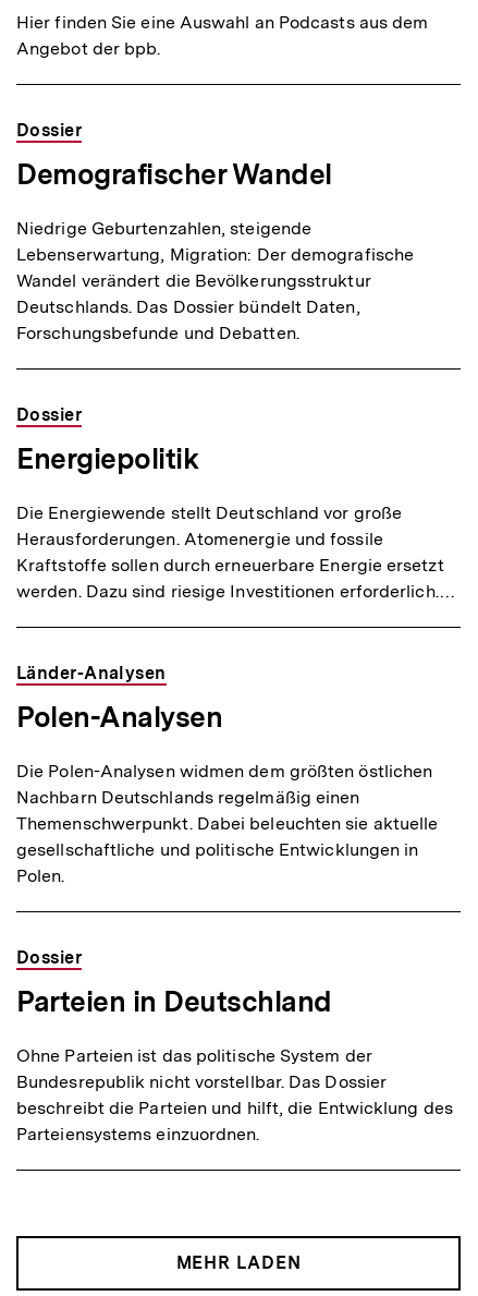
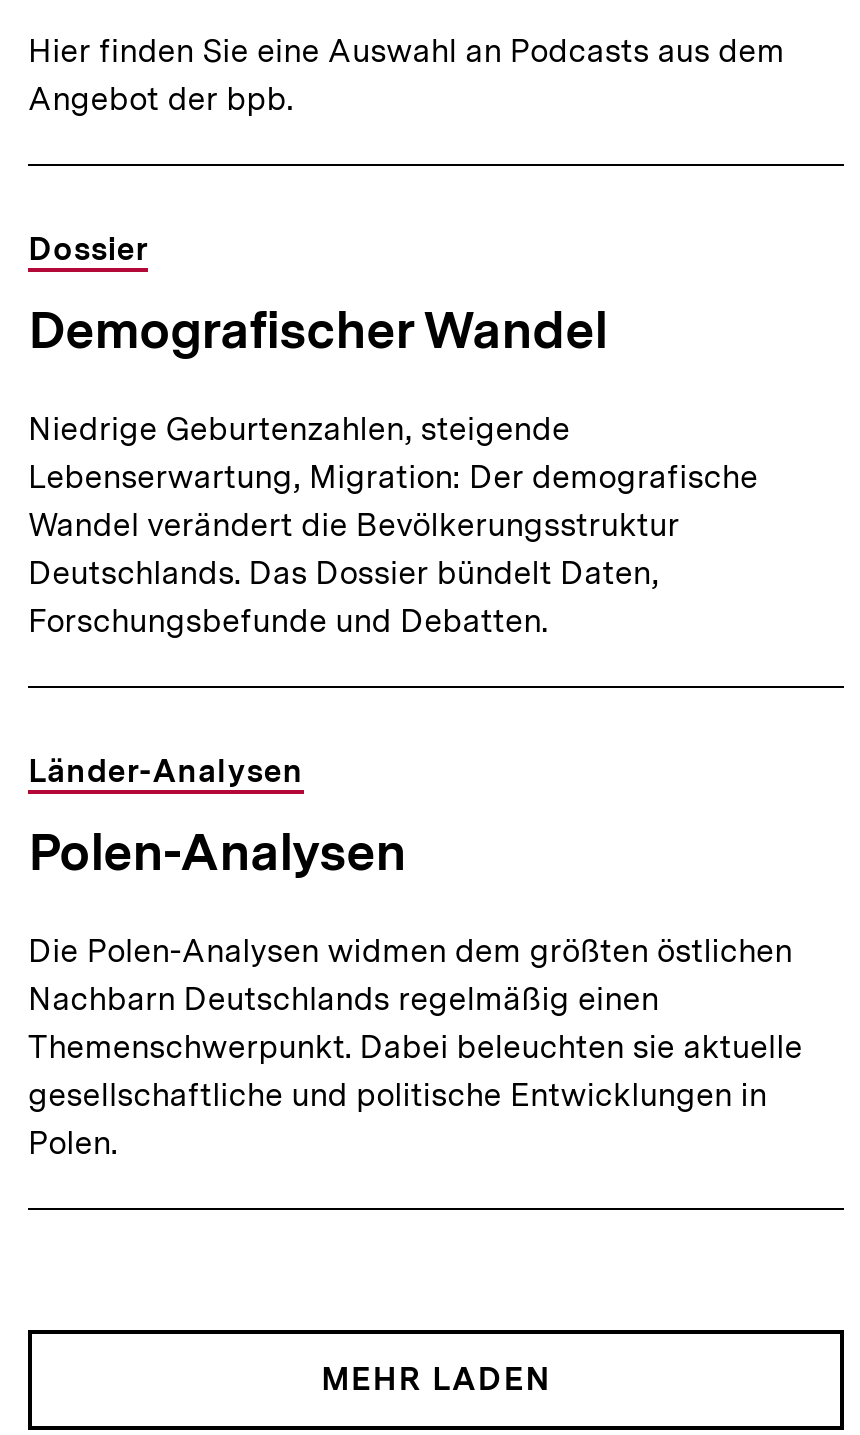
- Dossier
- Energiepolitik
- Die Energiewende stellt Deutschland vor große
- Herausforderungen. Atomenergie und fossile
- Kraftstoffe sollen durch erneuerbare Energie ersetzt
- werden. Dazu sind riesige Investitionen erforderlich.…

- Dossier
- Parteien in Deutschland
- Ohne Parteien ist das politische System der
- Bundesrepublik nicht vorstellbar. Das Dossier
- beschreibt die Parteien und hilft, die Entwicklung des
- Parteiensystems einzuordnen.
